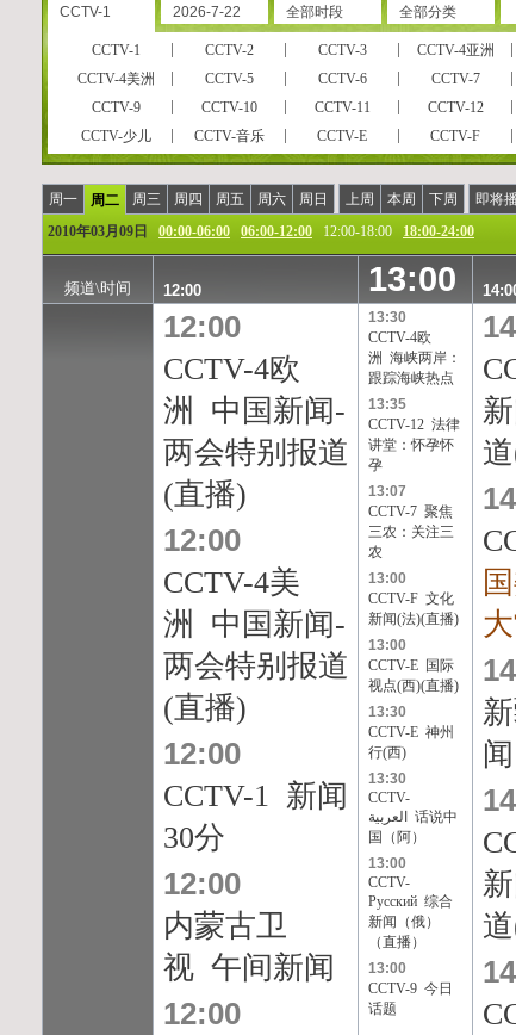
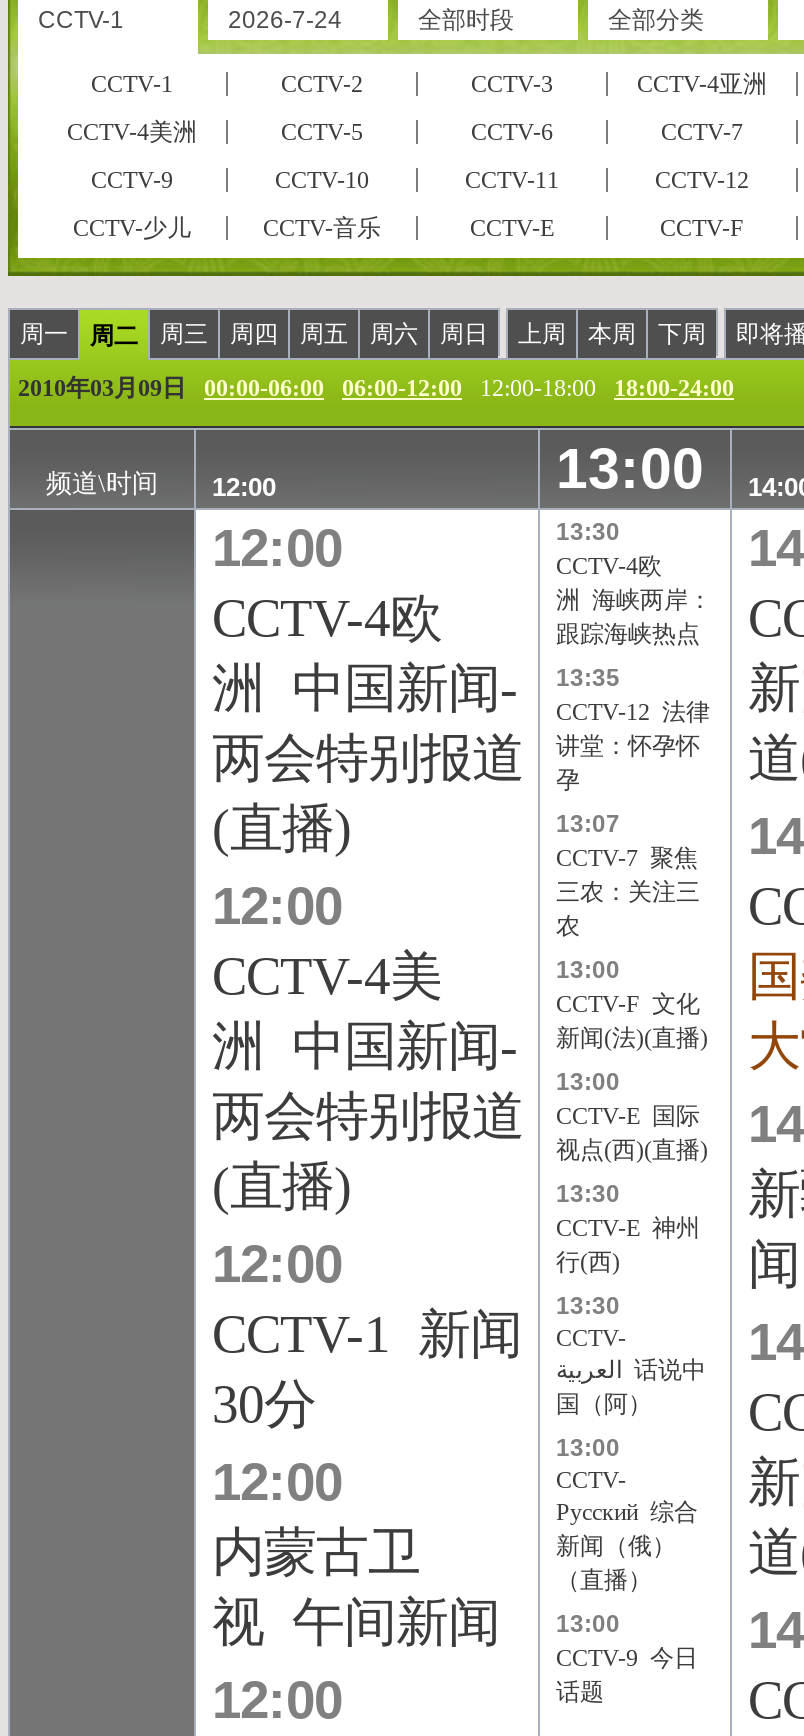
- 2026-7-22
+ 2026-7-24
